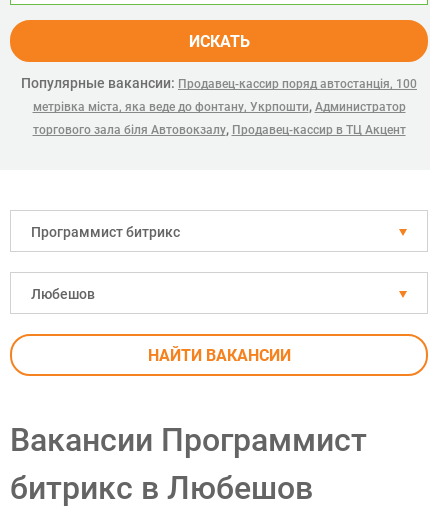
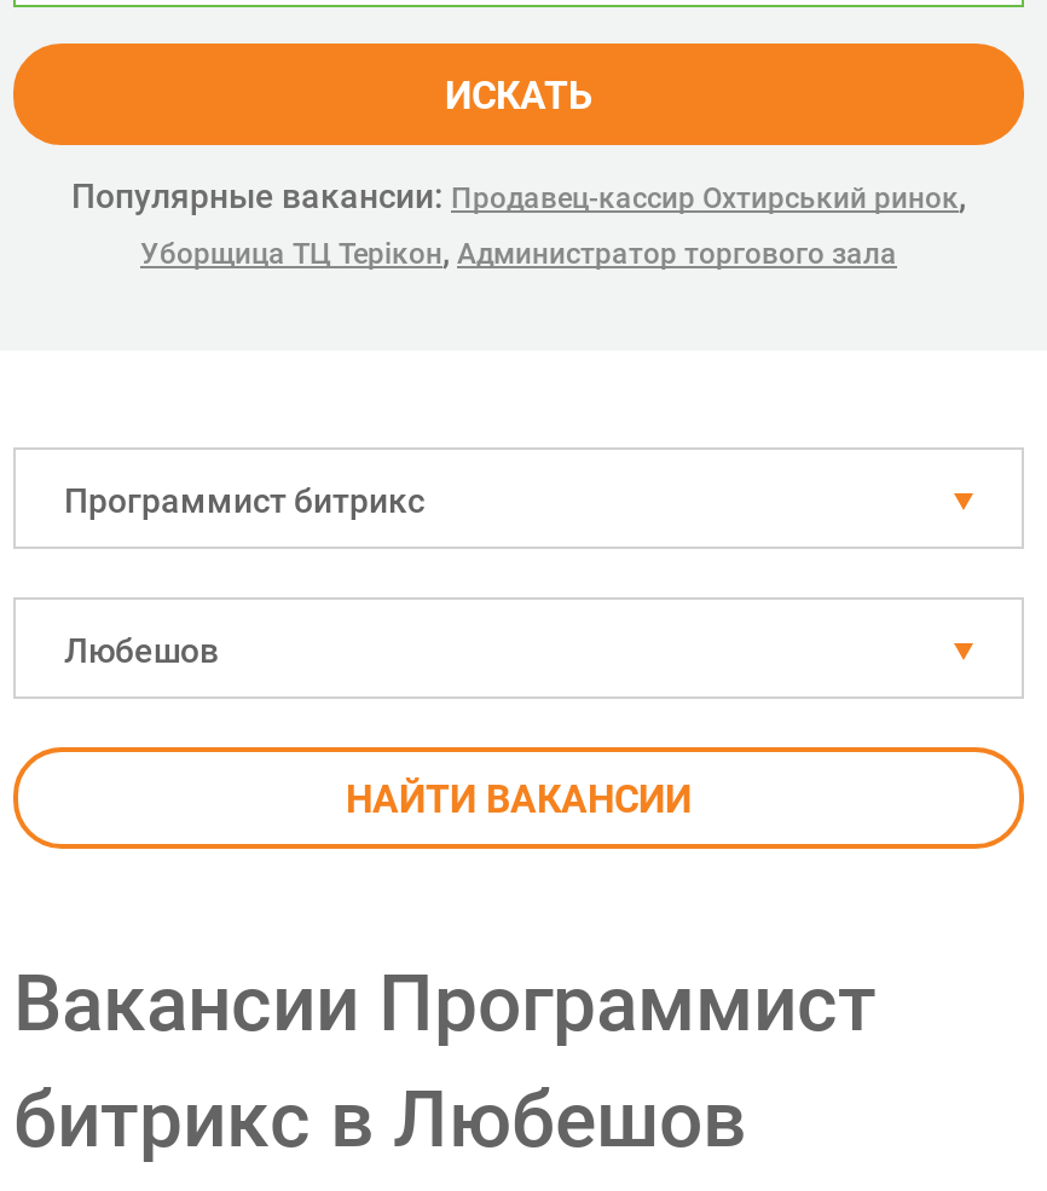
- Популярные вакансии: Продавец-кассир поряд автостанція, 100
- метрівка міста, яка веде до фонтану, Укрпошти, Администратор
- торгового зала біля Автовокзалу, Продавец-кассир в ТЦ Акцент
+ Популярные вакансии: Продавец-кассир Охтирський ринок,
+ Уборщица ТЦ Терікон, Администратор торгового зала
